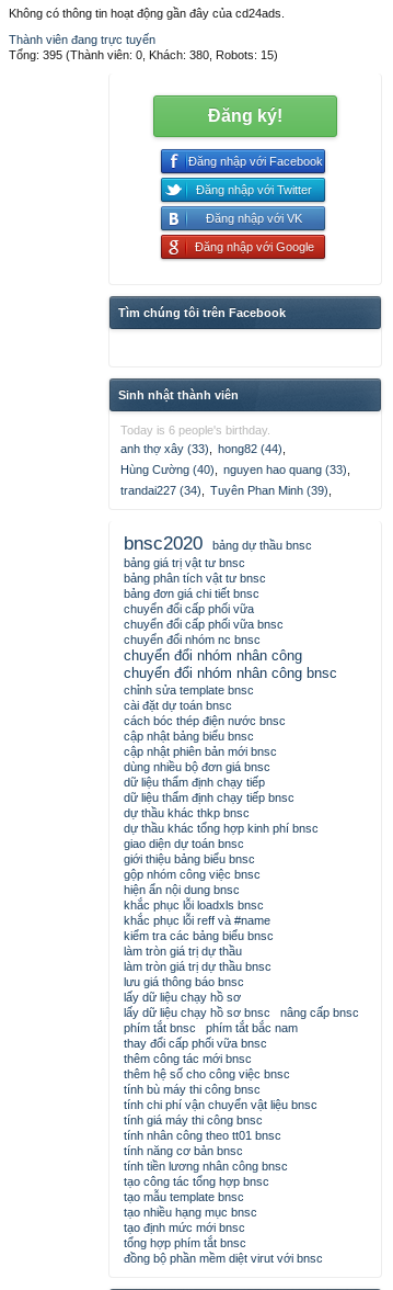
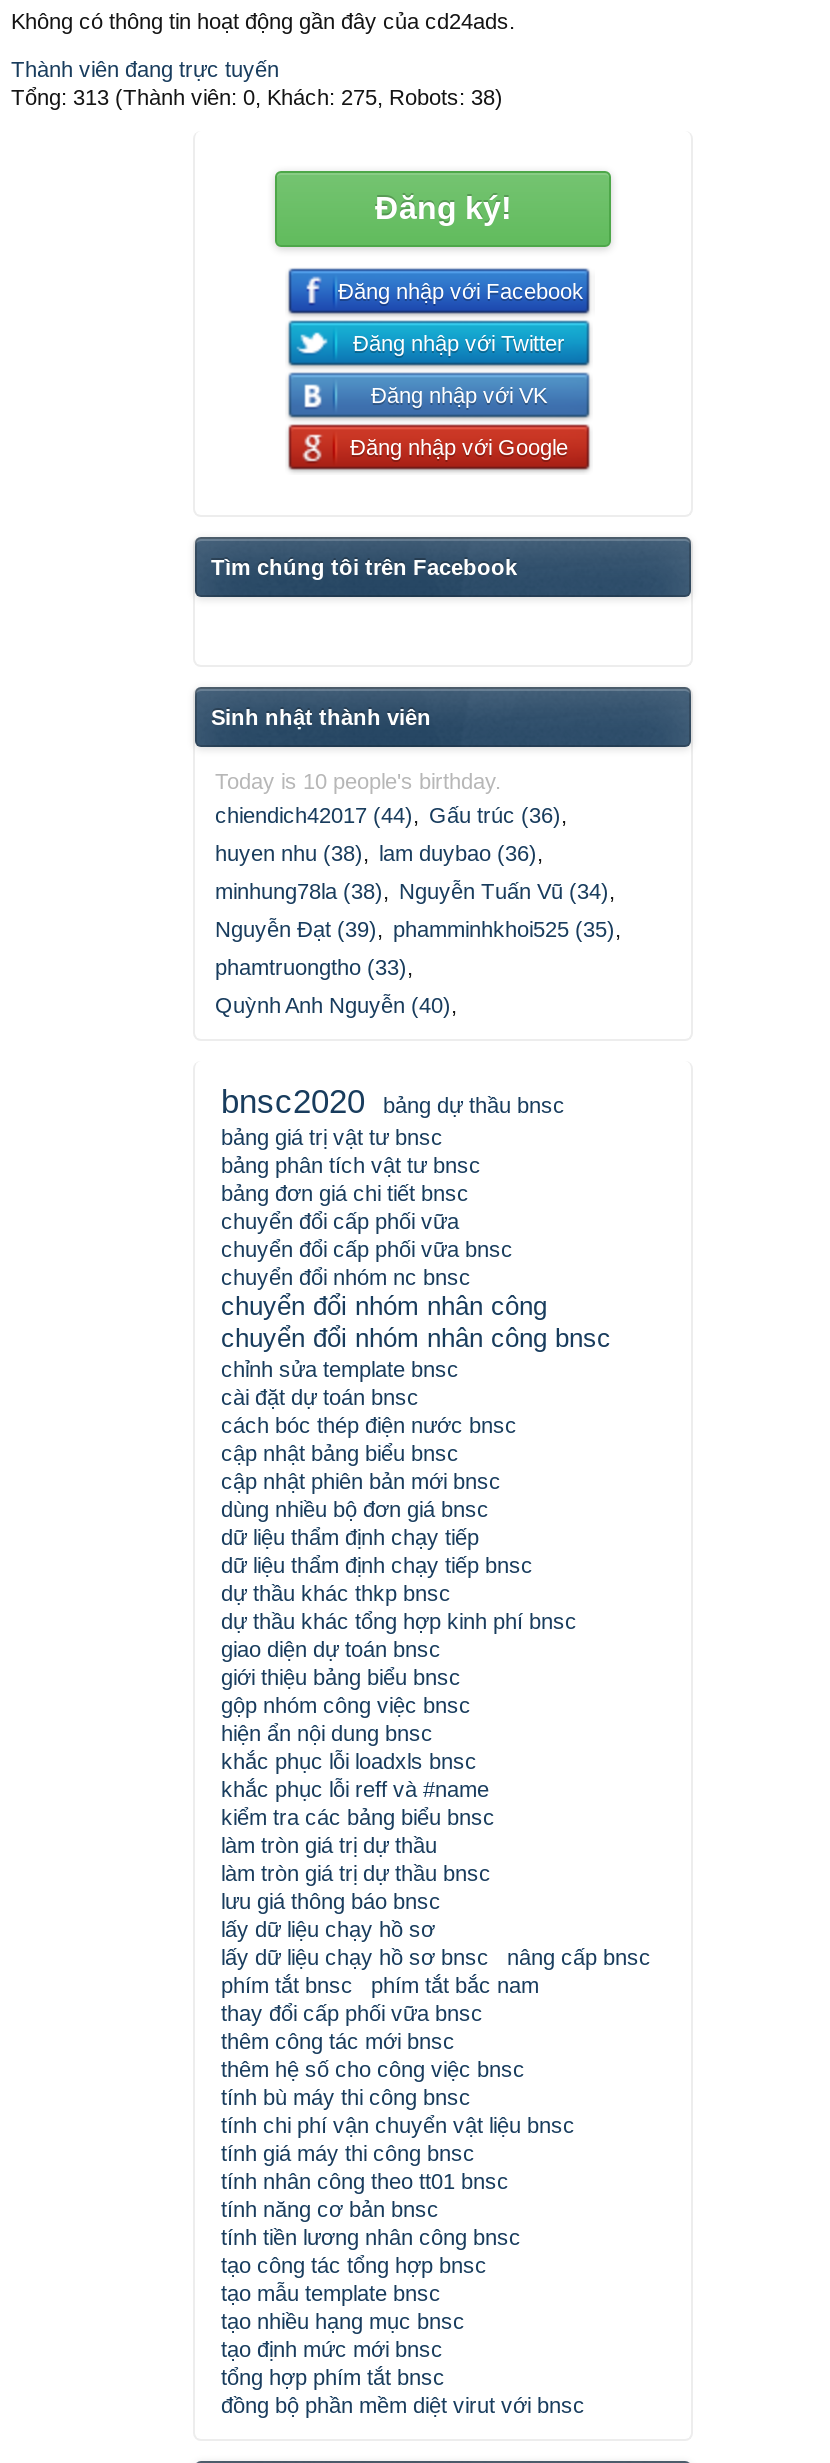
- Tổng: 395 (Thành viên: 0, Khách: 380, Robots: 15)
+ Tổng: 313 (Thành viên: 0, Khách: 275, Robots: 38)

- Today is 6 people's birthday.
- anh thợ xây (33), hong82 (44),
- Hùng Cường (40), nguyen hao quang (33),
- trandai227 (34), Tuyên Phan Minh (39),
+ Today is 10 people's birthday.
+ chiendich42017 (44), Gấu trúc (36),
+ huyen nhu (38), lam duybao (36),
+ minhung78la (38), Nguyễn Tuấn Vũ (34),
+ Nguyễn Đạt (39), phamminhkhoi525 (35),
+ phamtruongtho (33),
+ Quỳnh Anh Nguyễn (40),
